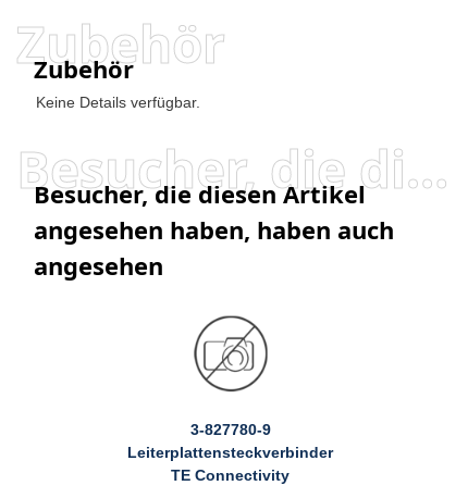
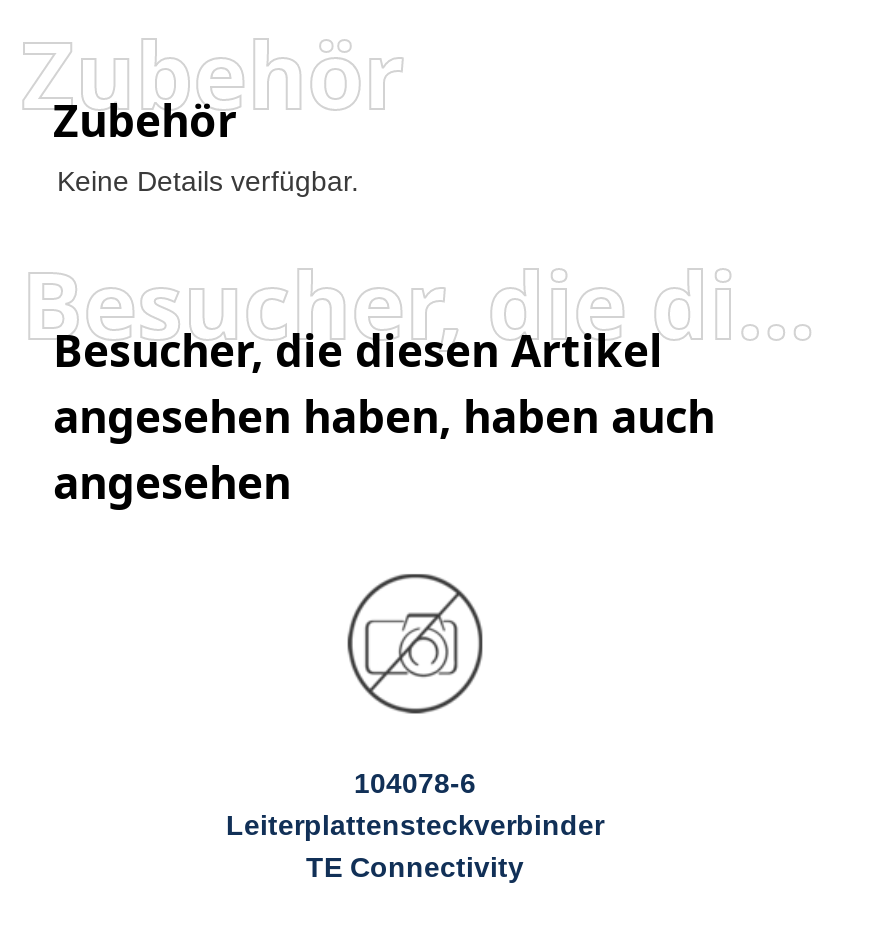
- 3-827780-9
+ 104078-6
